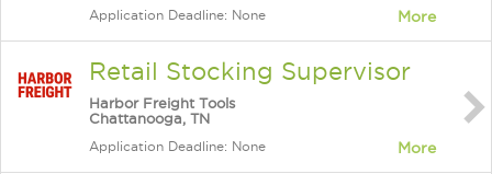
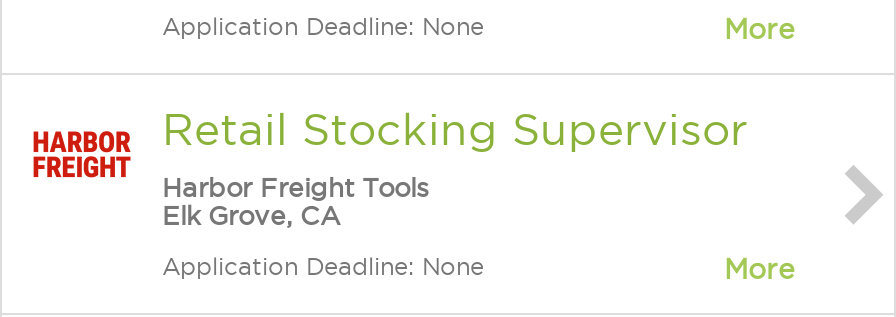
- Chattanooga, TN
+ Elk Grove, CA
